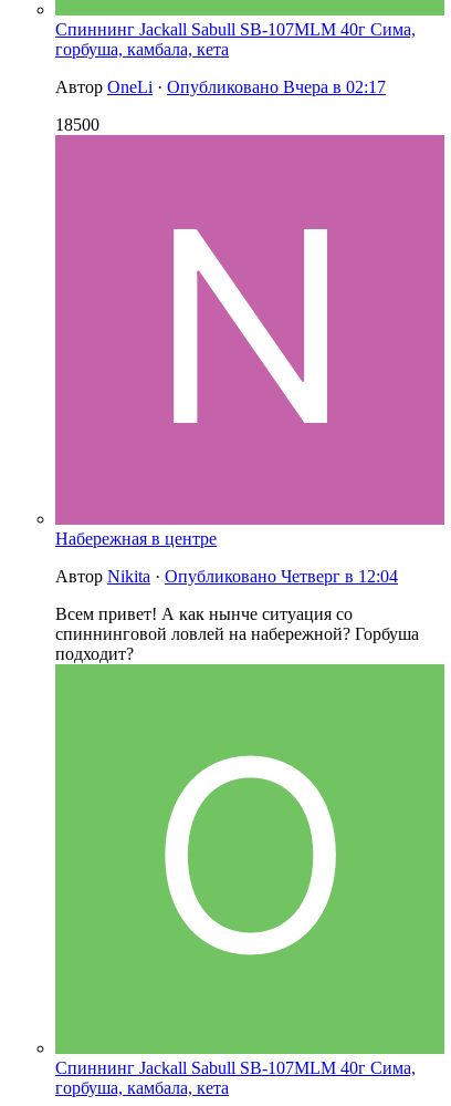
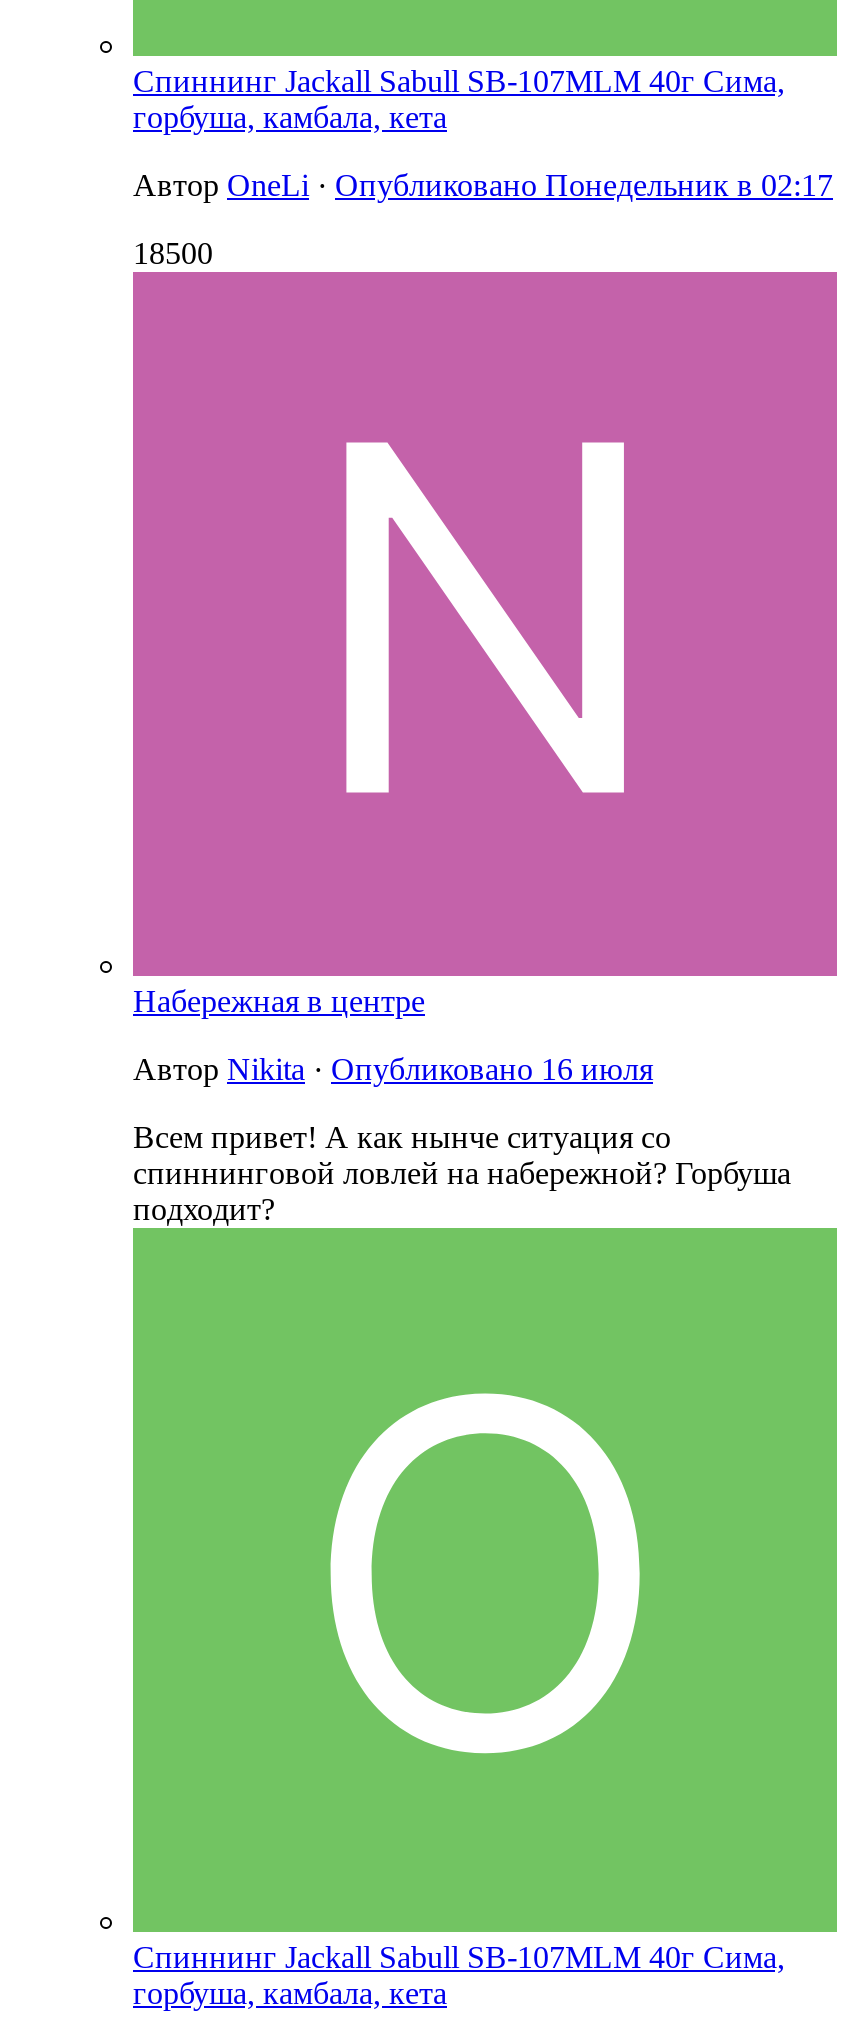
- Автор OneLi · Опубликовано Вчера в 02:17
+ Автор OneLi · Опубликовано Понедельник в 02:17

- Автор Nikita · Опубликовано Четверг в 12:04
+ Автор Nikita · Опубликовано 16 июля
